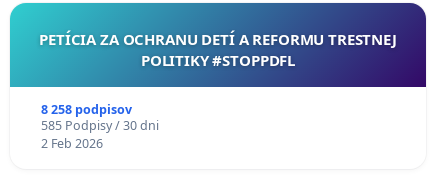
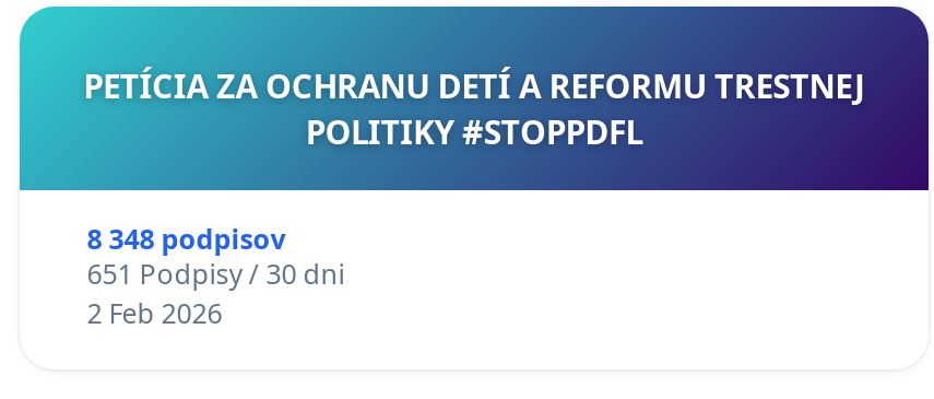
- 8 258 podpisov
+ 8 348 podpisov

- 585 Podpisy / 30 dni
+ 651 Podpisy / 30 dni
